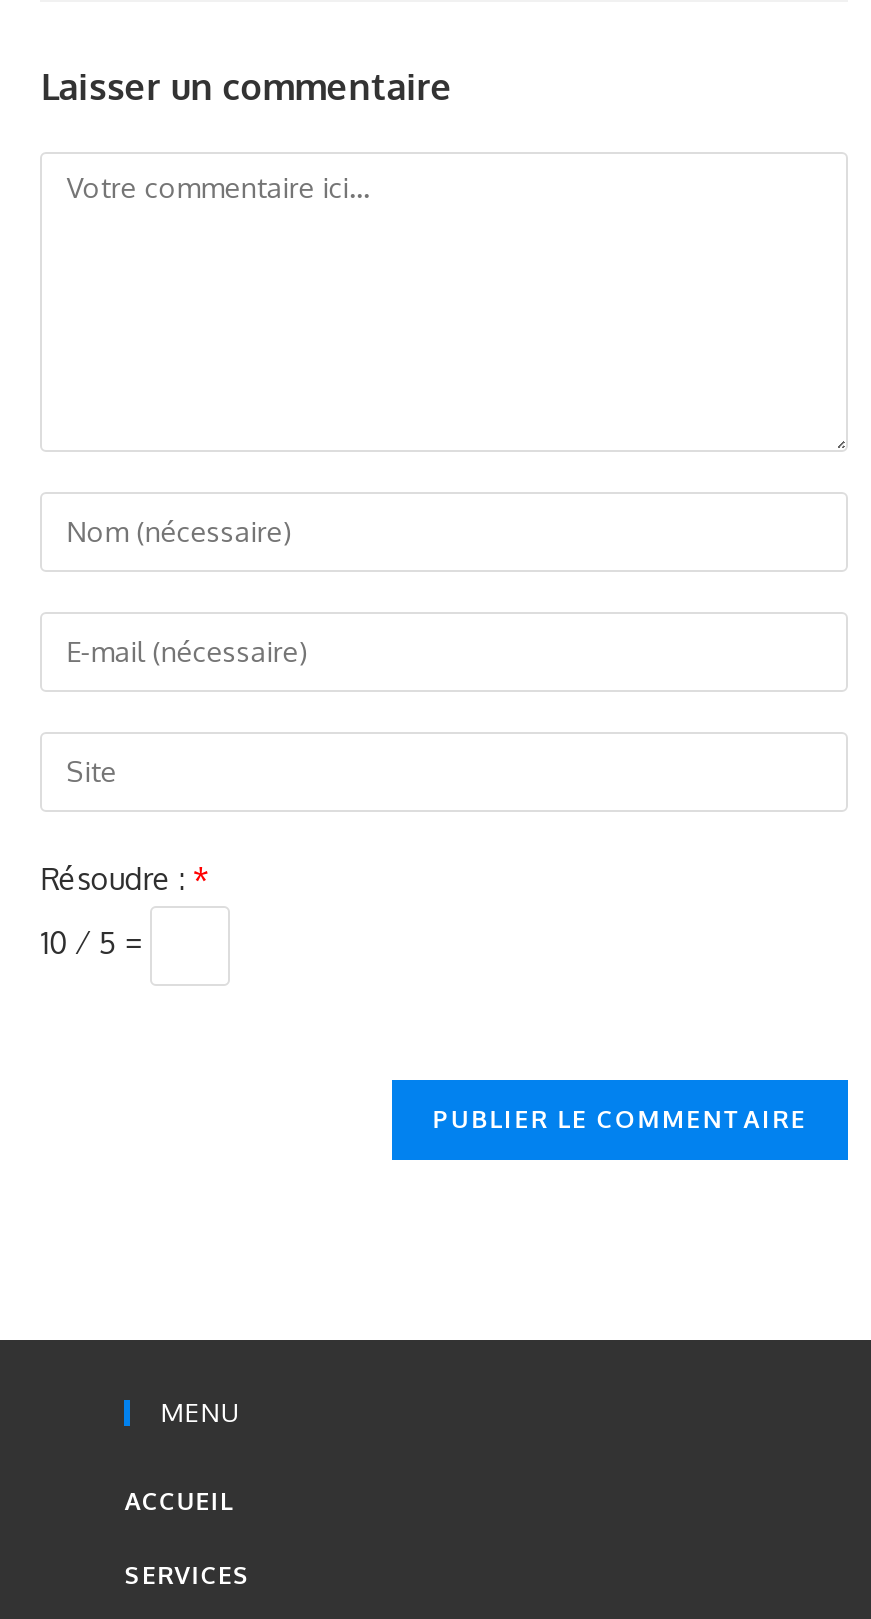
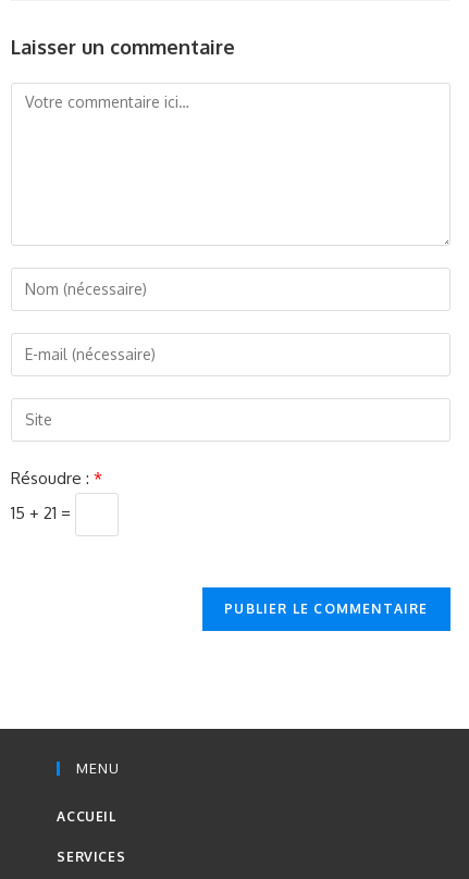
- 10 ⁄ 5 =
+ 15 + 21 =
